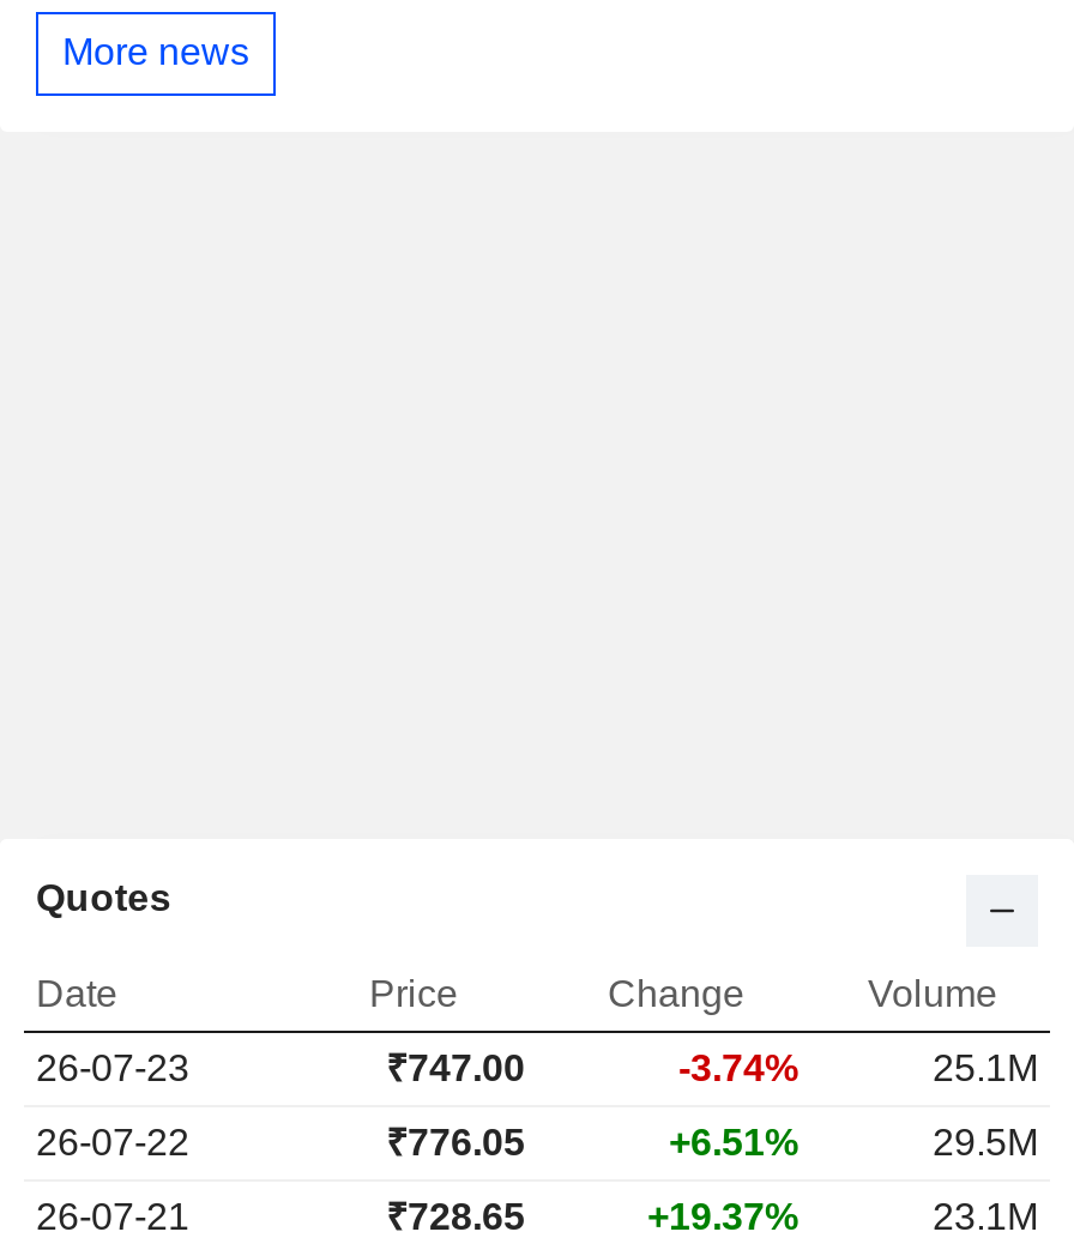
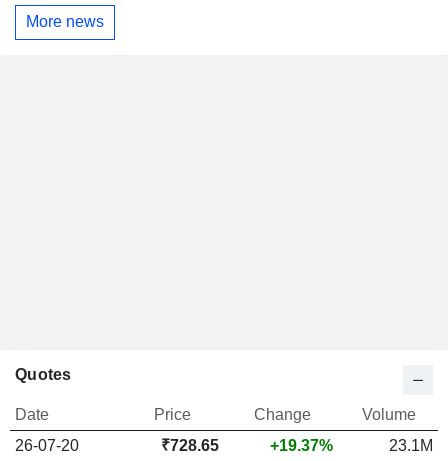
- 26-07-23
- ₹747.00
- -3.74%
- 25.1M
- 26-07-22
- ₹776.05
- +6.51%
- 29.5M
- 26-07-21
+ 26-07-20
